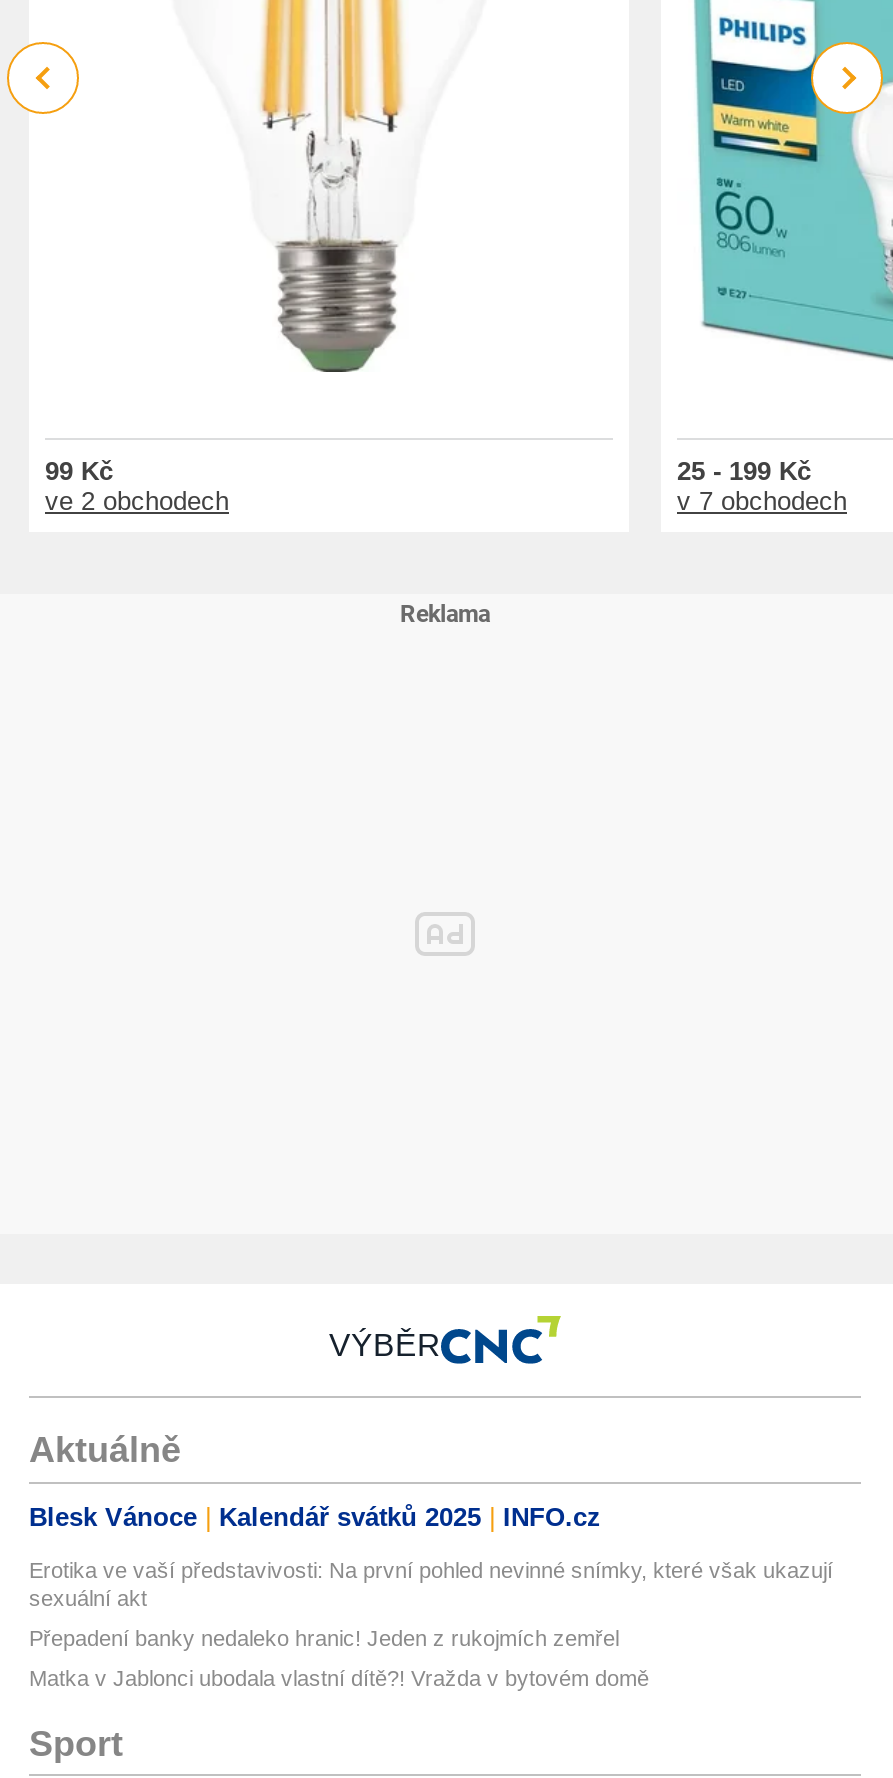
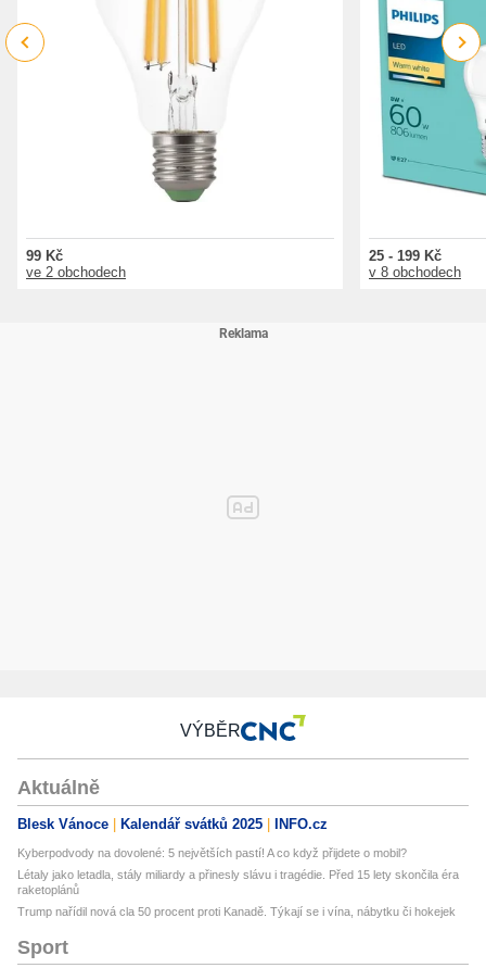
- v 7 obchodech
+ v 8 obchodech

- Erotika ve vaší představivosti: Na první pohled nevinné snímky, které však ukazují
- sexuální akt
+ Kyberpodvody na dovolené: 5 největších pastí! A co když přijdete o mobil?

- Přepadení banky nedaleko hranic! Jeden z rukojmích zemřel
+ Létaly jako letadla, stály miliardy a přinesly slávu i tragédie. Před 15 lety skončila éra
+ raketoplánů

- Matka v Jablonci ubodala vlastní dítě?! Vražda v bytovém domě
+ Trump nařídil nová cla 50 procent proti Kanadě. Týkají se i vína, nábytku či hokejek
